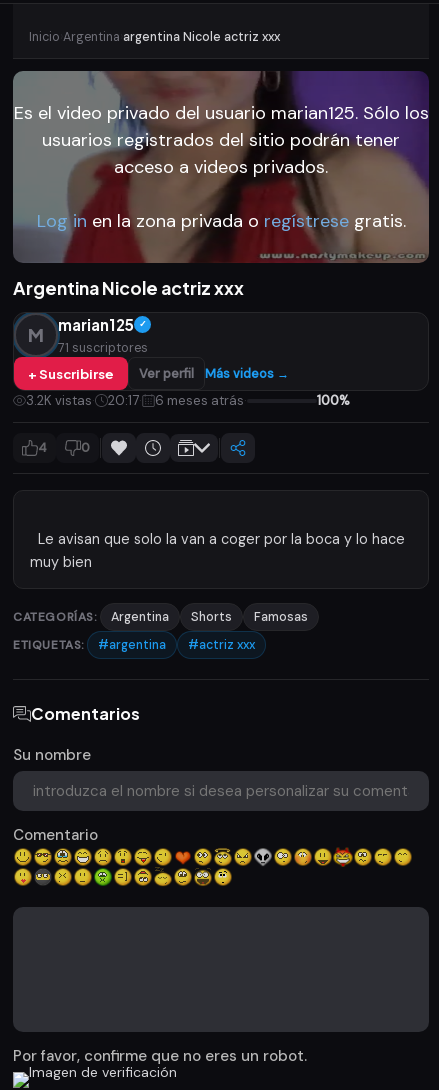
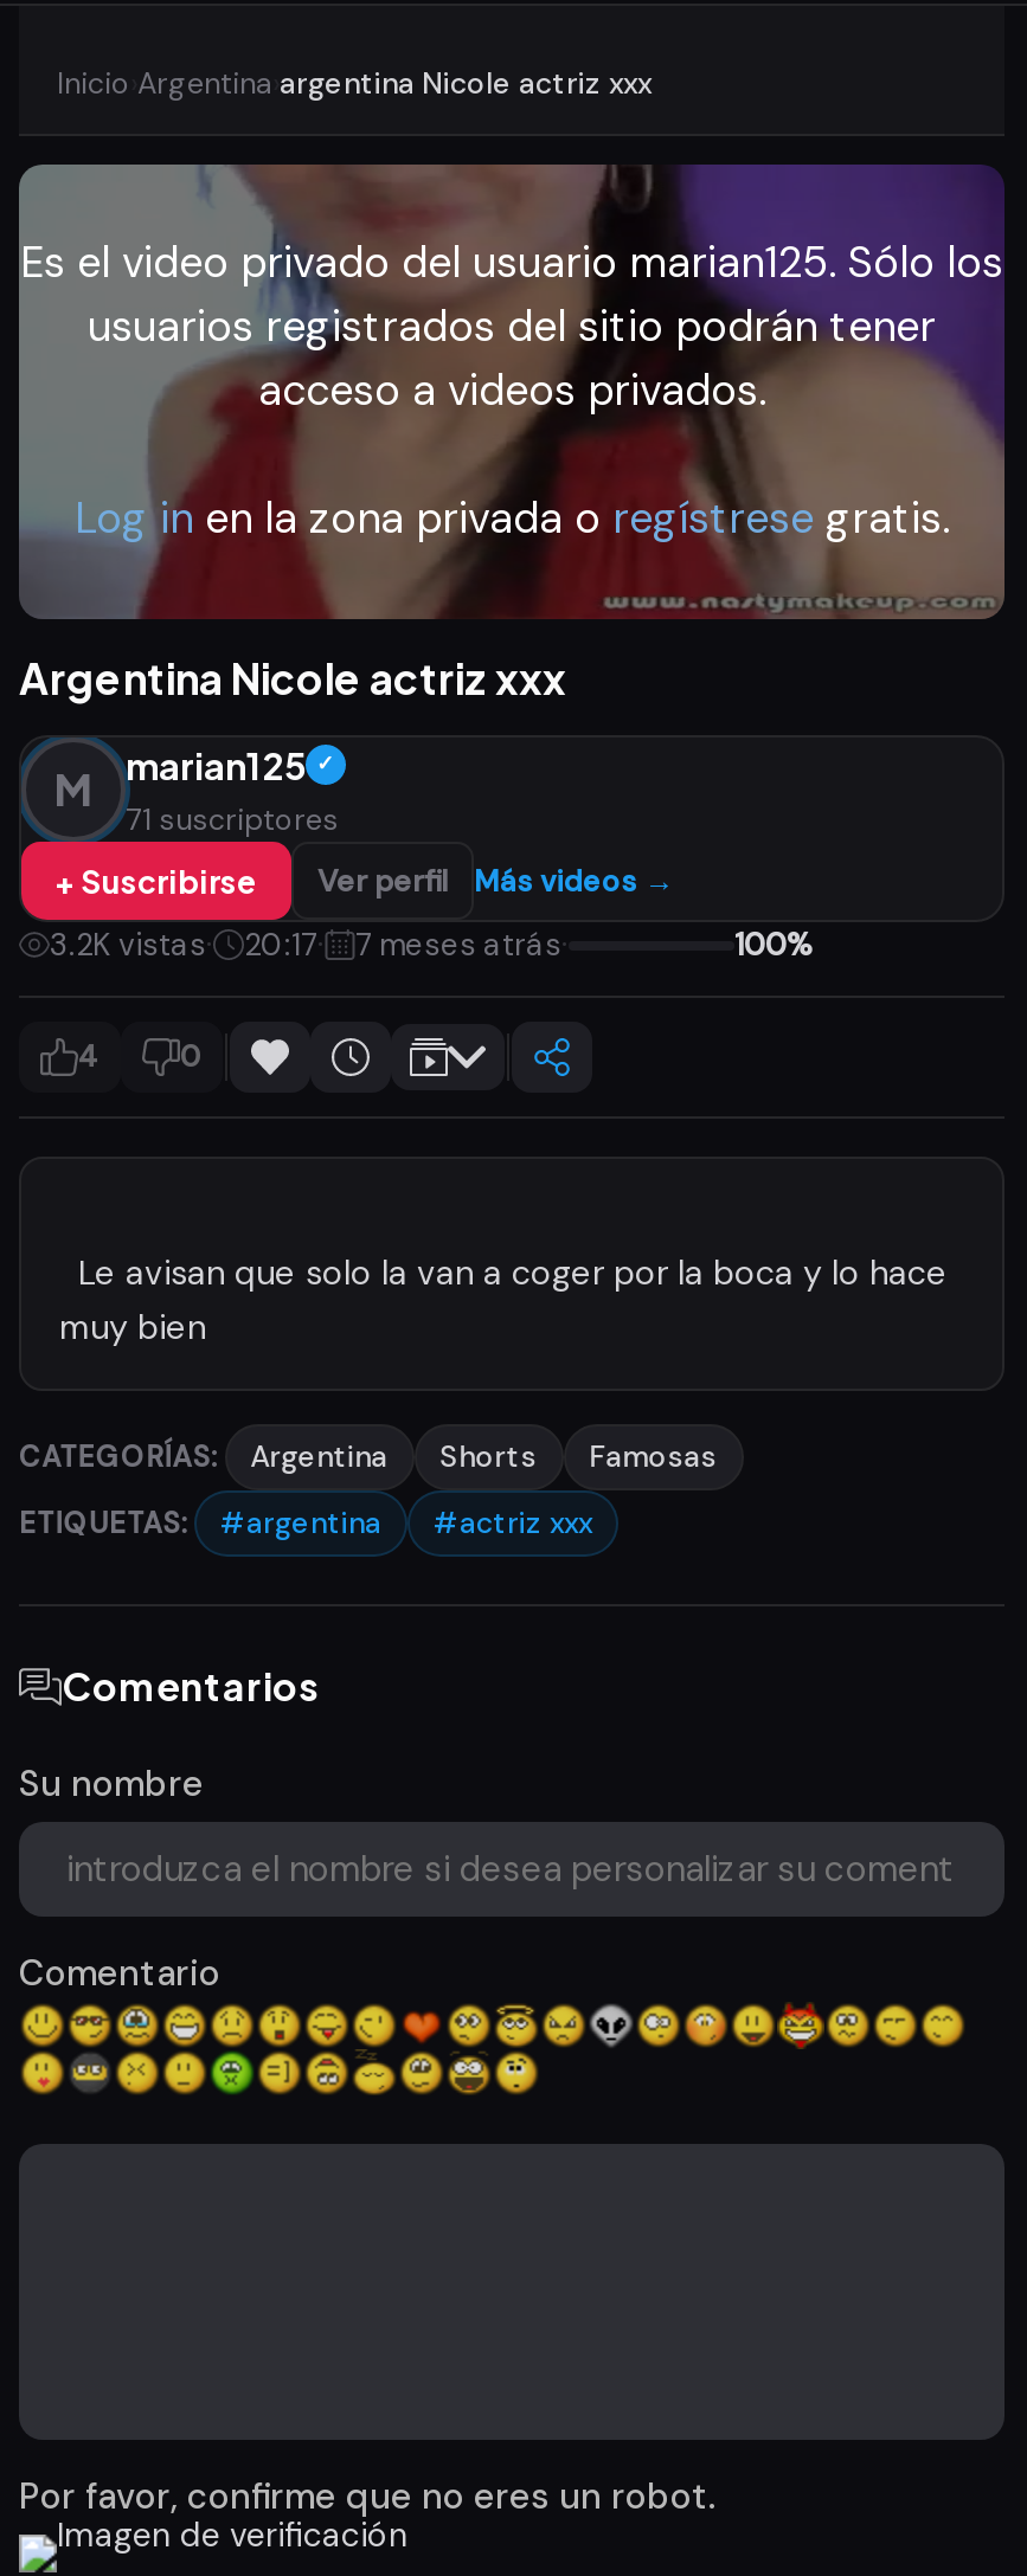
- 3.2K vistas· 20:17· 6 meses atrás·
+ 3.2K vistas· 20:17· 7 meses atrás·
